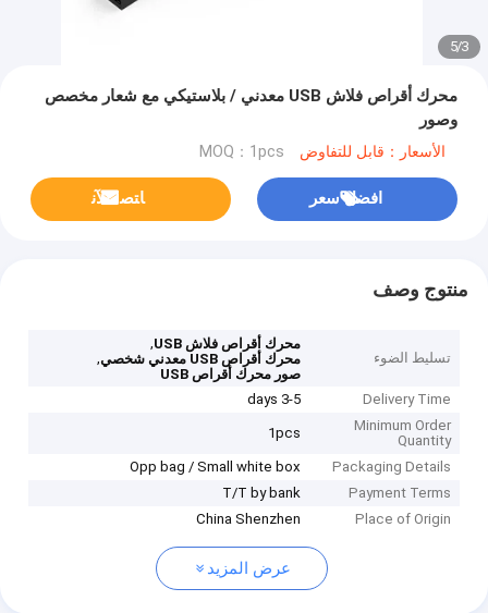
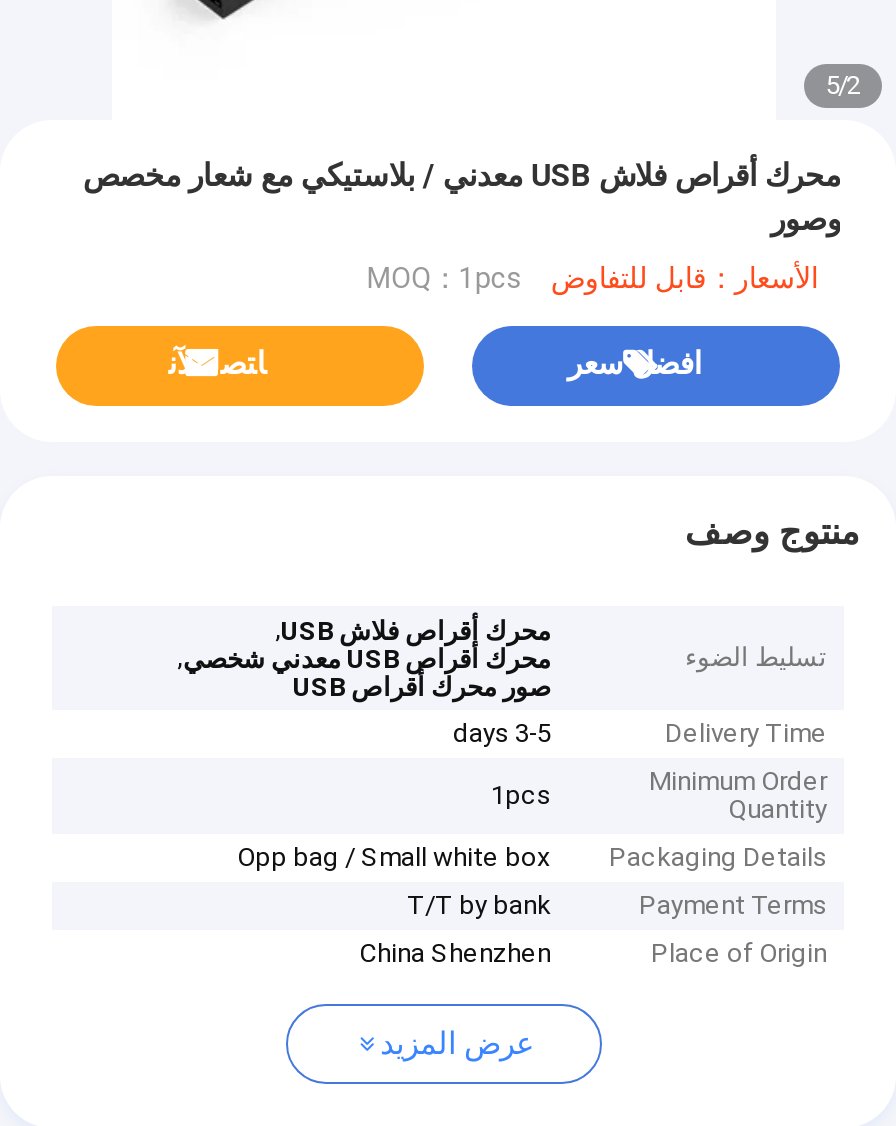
- 3
+ 2
